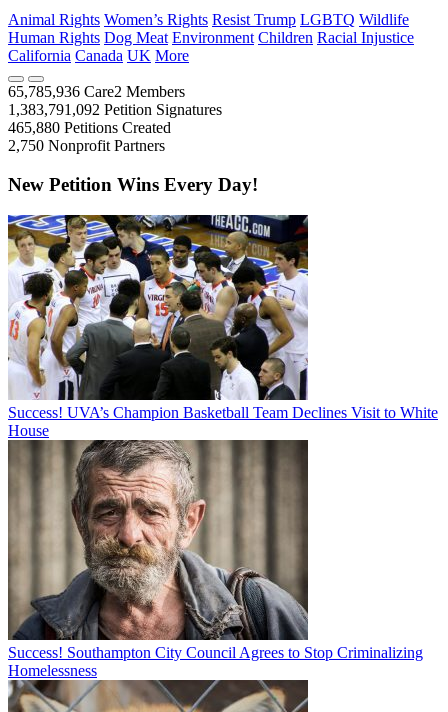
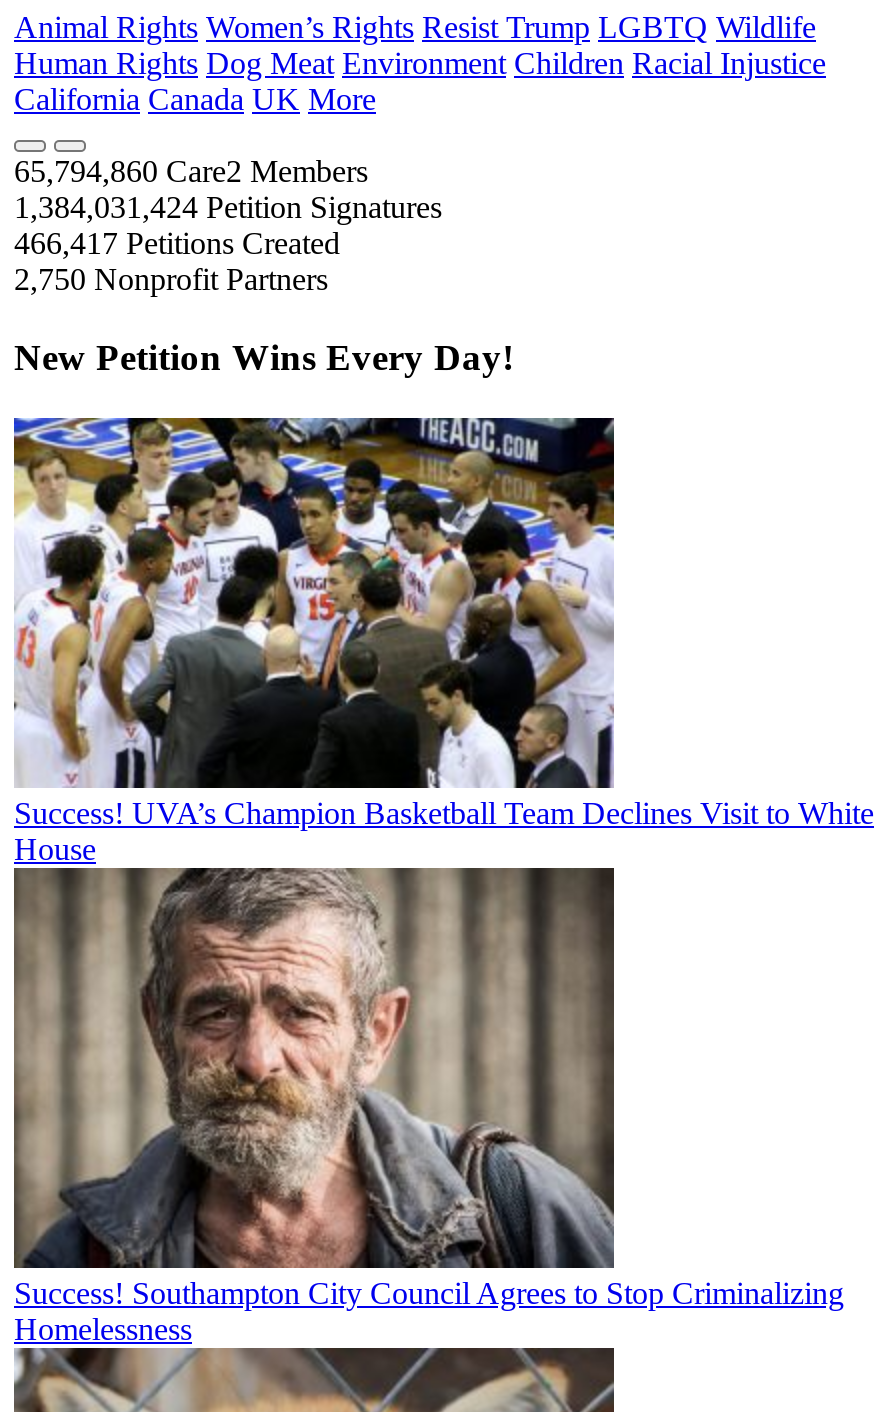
- 65,785,936 Care2 Members
+ 65,794,860 Care2 Members

- 1,383,791,092 Petition Signatures
+ 1,384,031,424 Petition Signatures

- 465,880 Petitions Created
+ 466,417 Petitions Created
